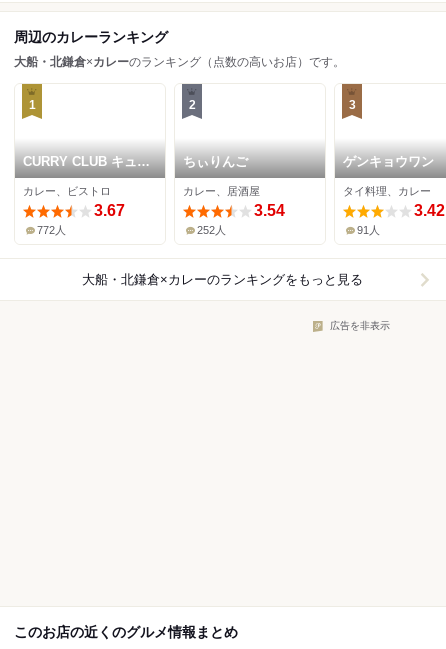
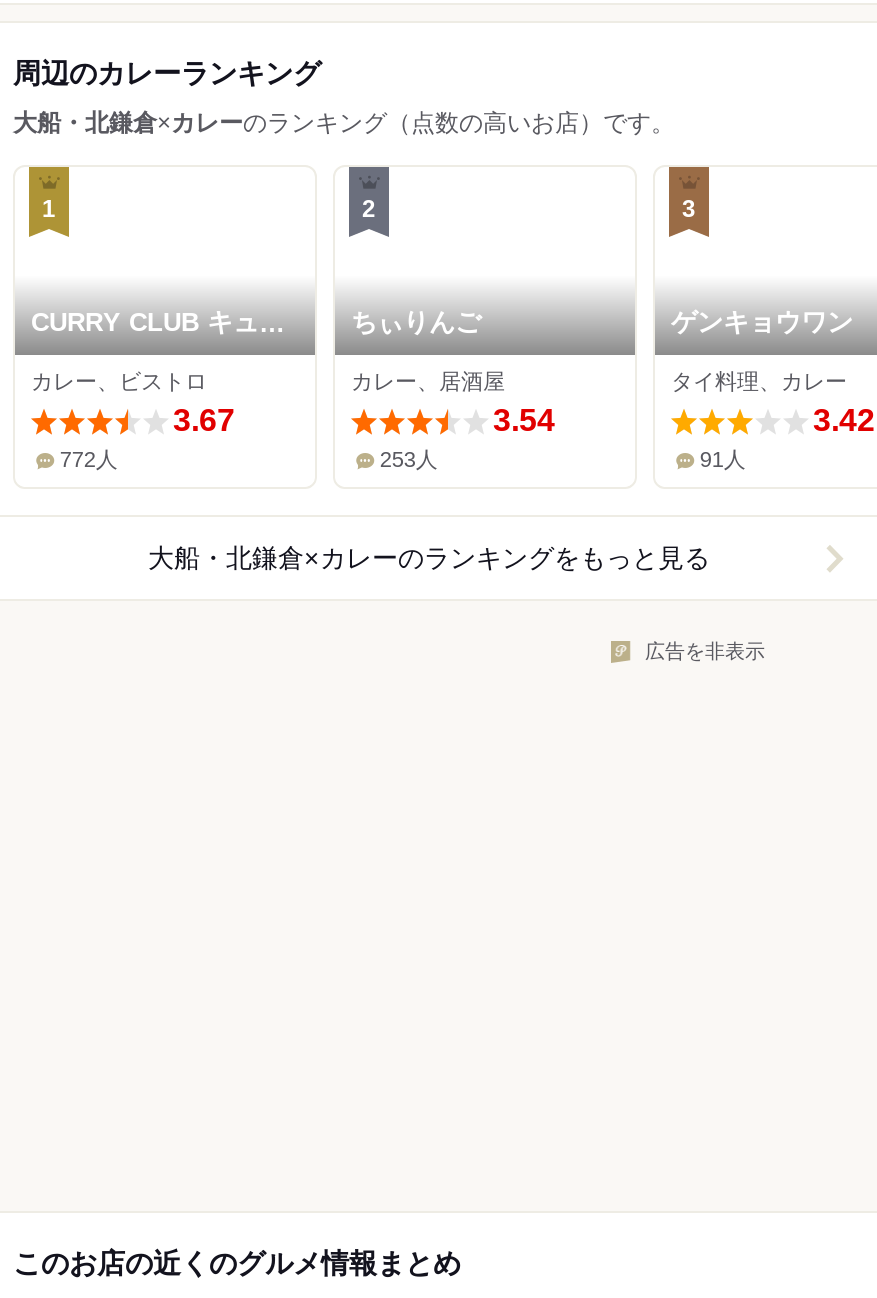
- 252人
+ 253人
